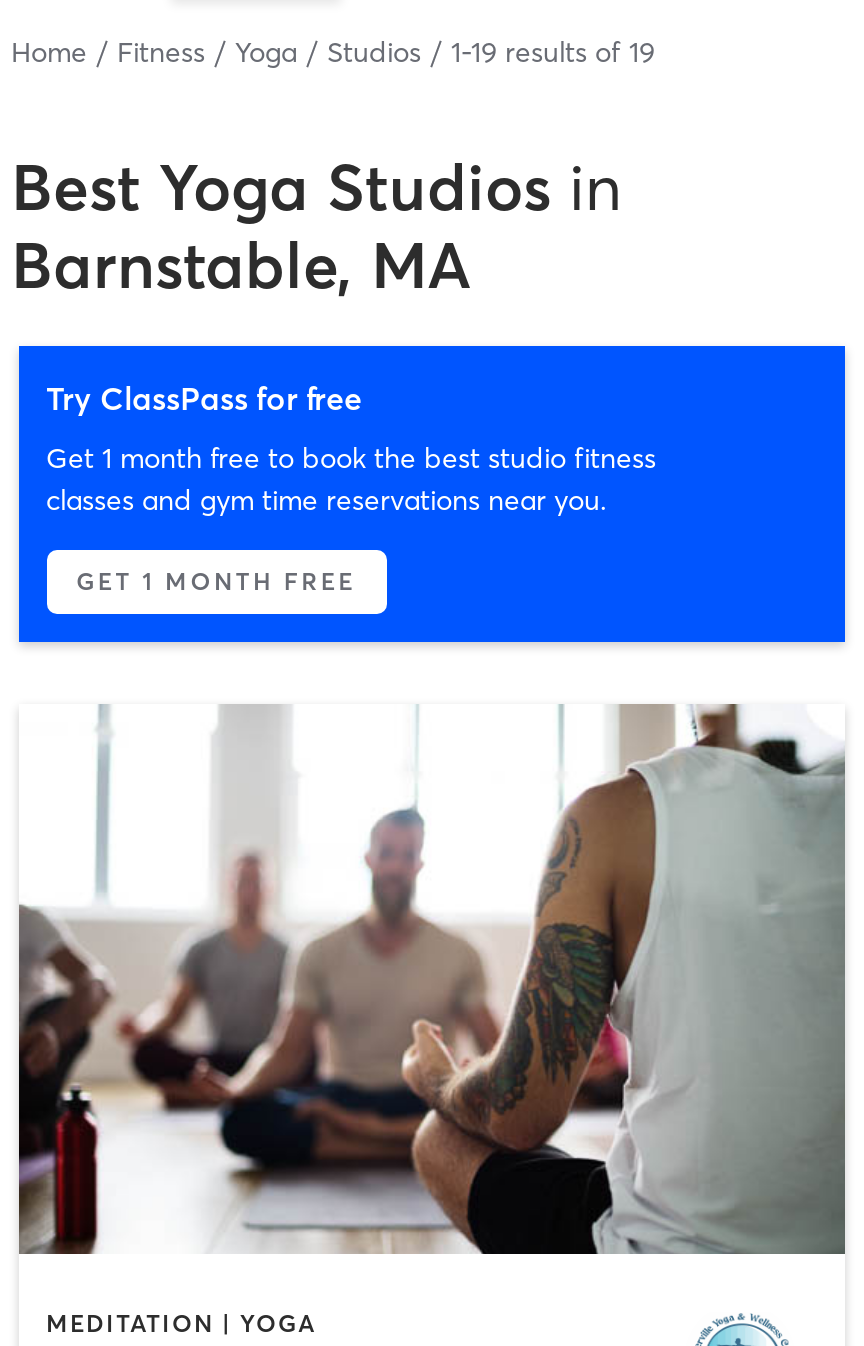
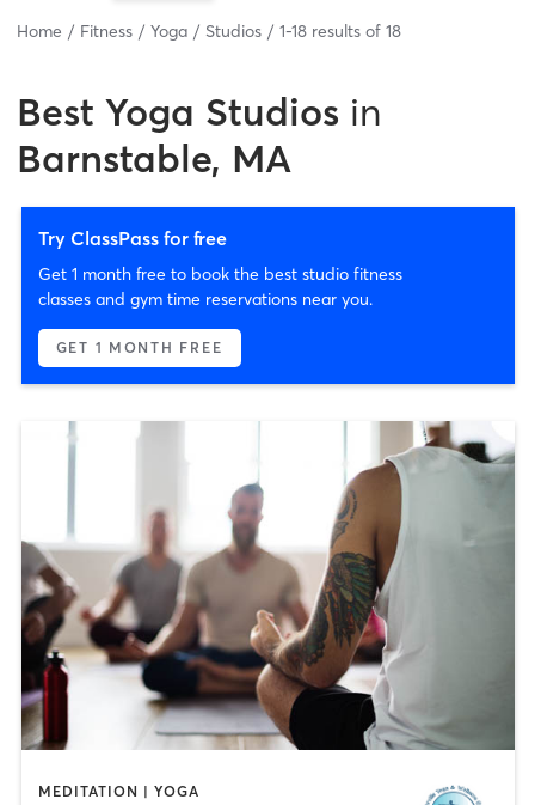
- Home Fitness Yoga Studios 1-19 results of 19
+ Home Fitness Yoga Studios 1-18 results of 18
